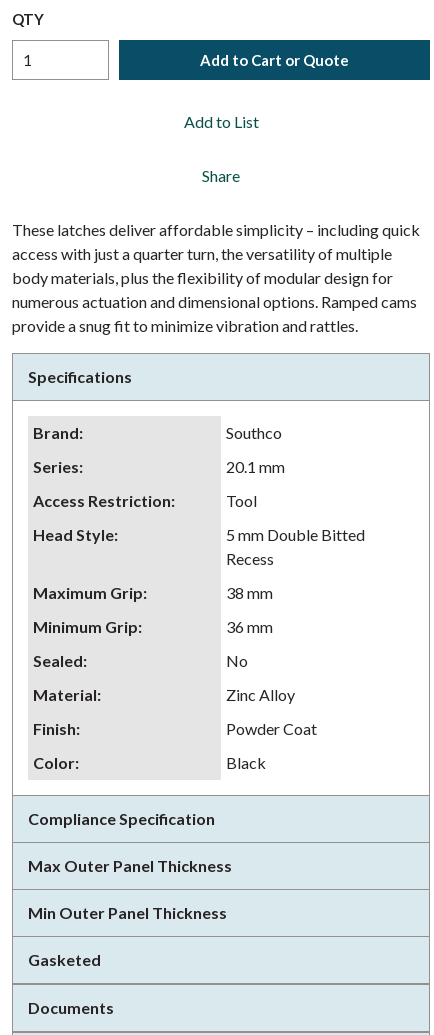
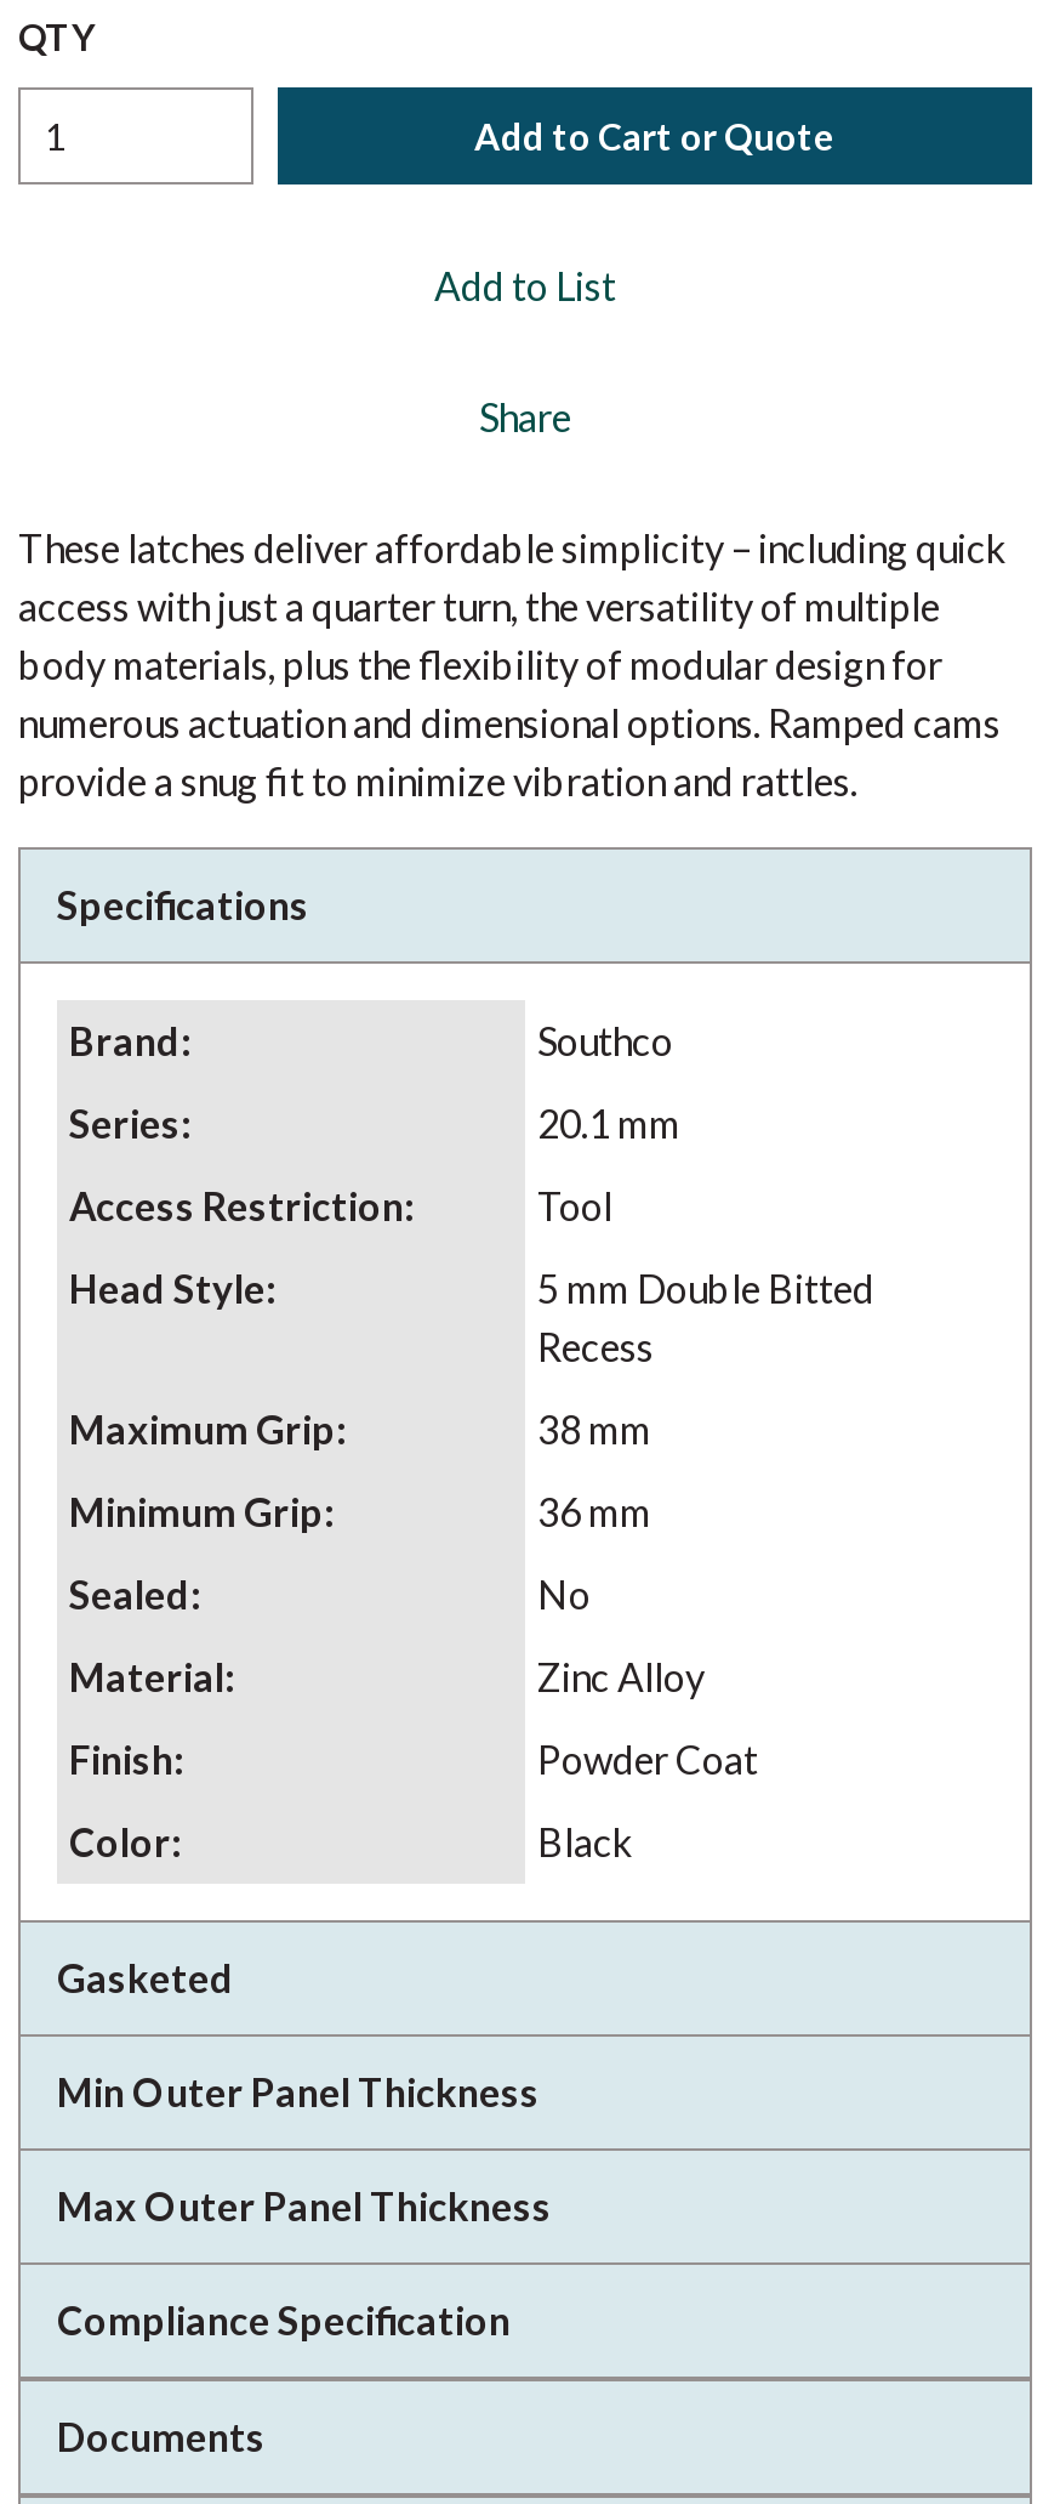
moved down: Compliance Specification

moved up: Max Outer Panel Thickness | Min Outer Panel Thickness | Gasketed
